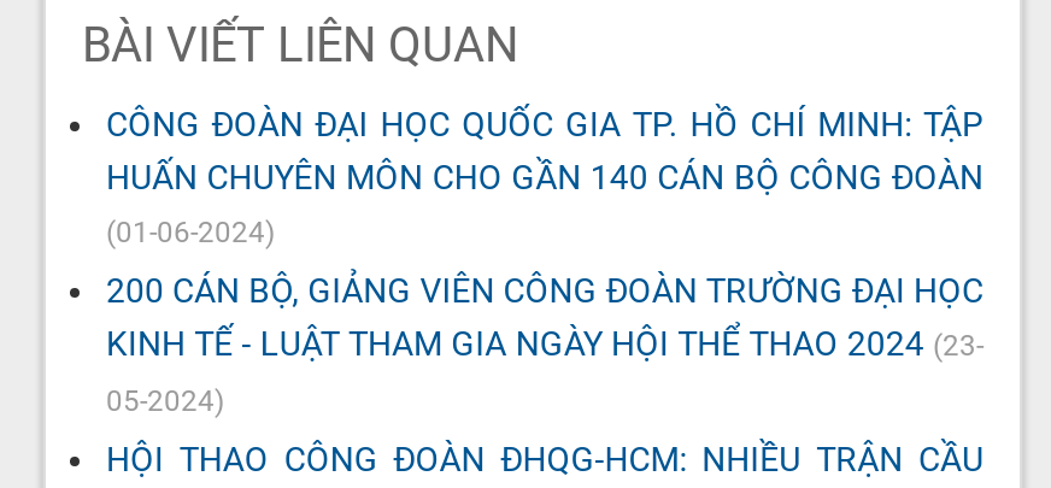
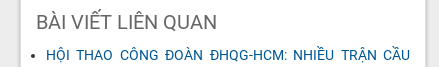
- CÔNG ĐOÀN ĐẠI HỌC QUỐC GIA TP. HỒ CHÍ MINH: TẬP
- HUẤN CHUYÊN MÔN CHO GẦN 140 CÁN BỘ CÔNG ĐOÀN
- (01-06-2024)
- 200 CÁN BỘ, GIẢNG VIÊN CÔNG ĐOÀN TRƯỜNG ĐẠI HỌC
- KINH TẾ - LUẬT THAM GIA NGÀY HỘI THỂ THAO 2024 (23-
- 05-2024)
